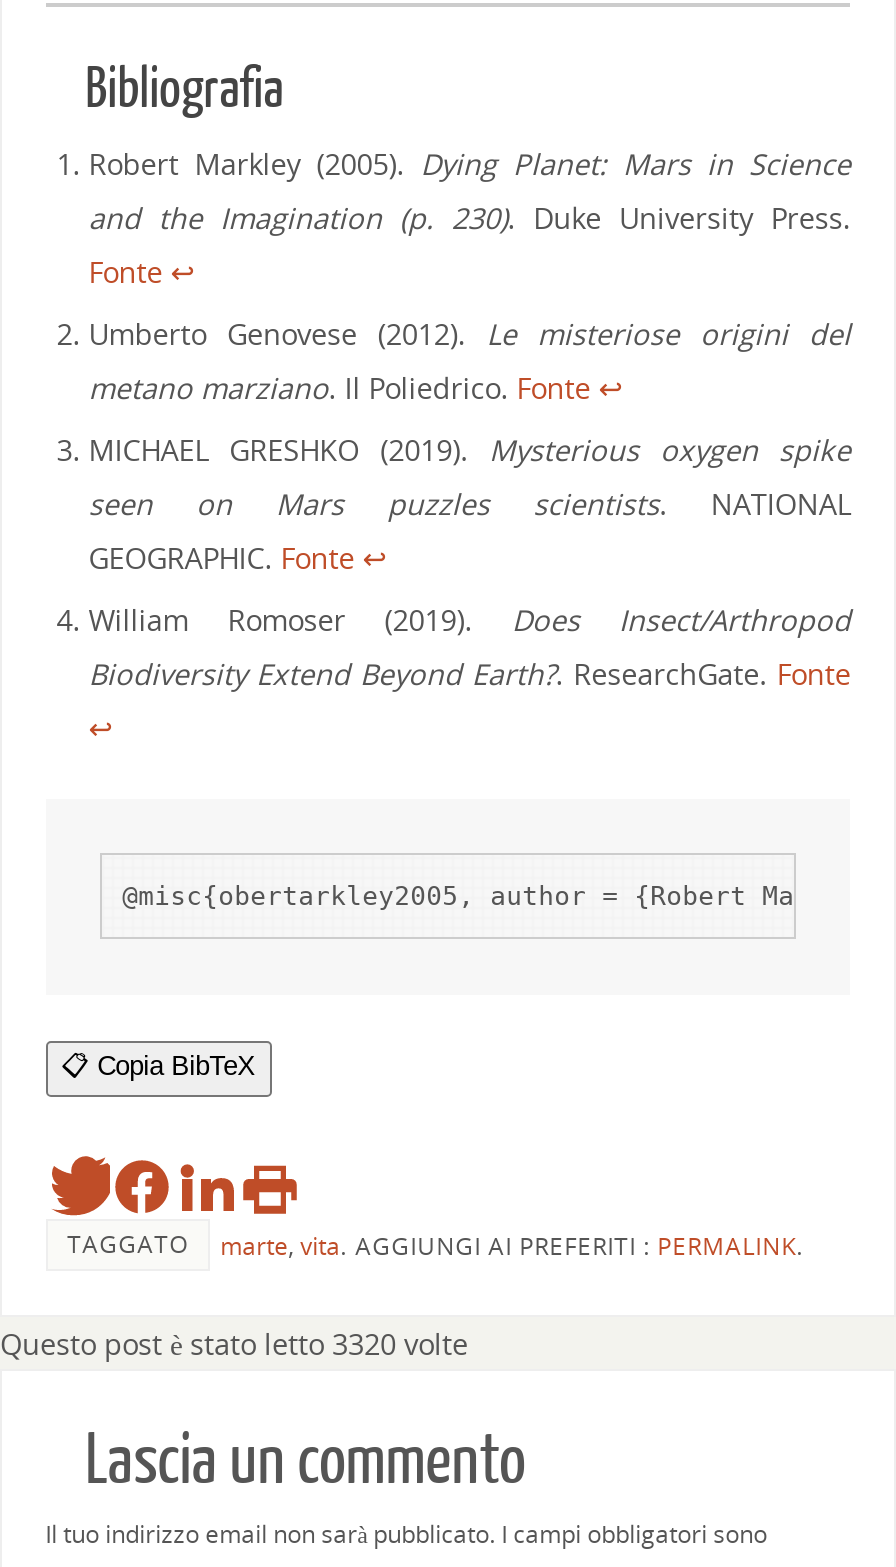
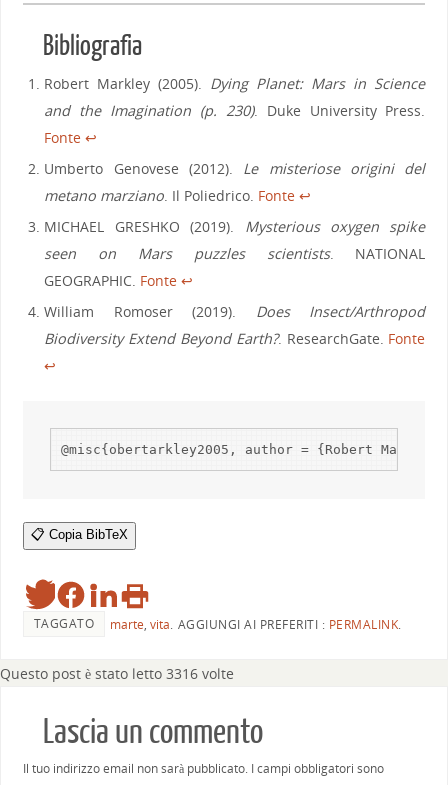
- Questo post è stato letto 3320 volte
+ Questo post è stato letto 3316 volte
